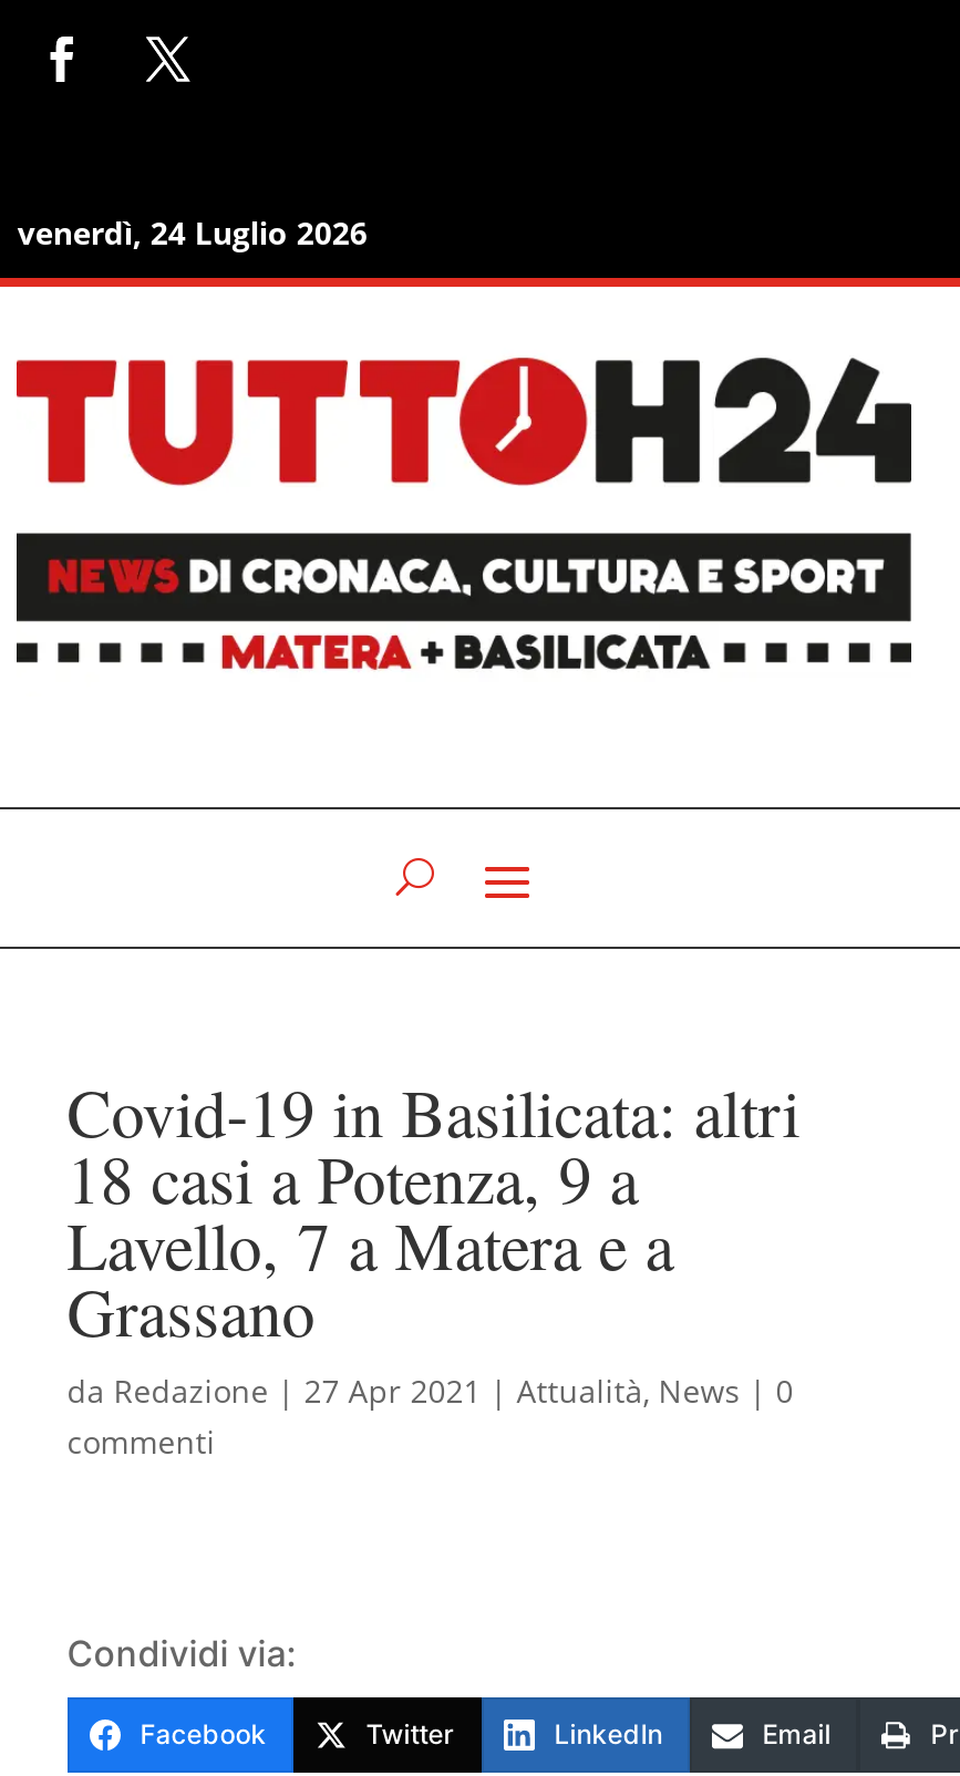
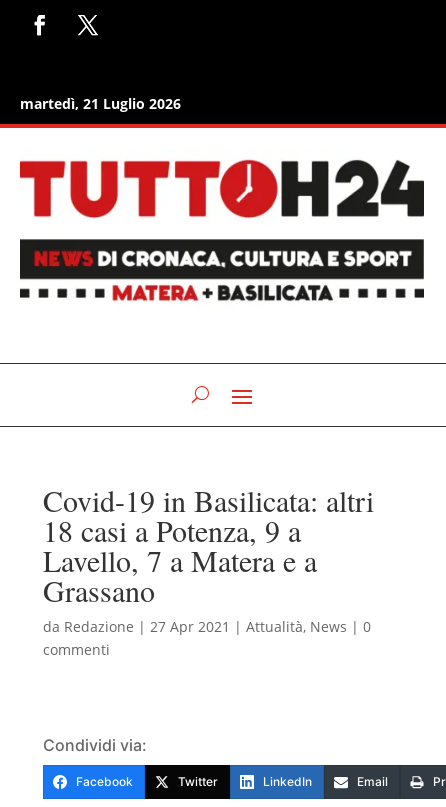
- venerdì, 24 Luglio 2026
+ martedì, 21 Luglio 2026
